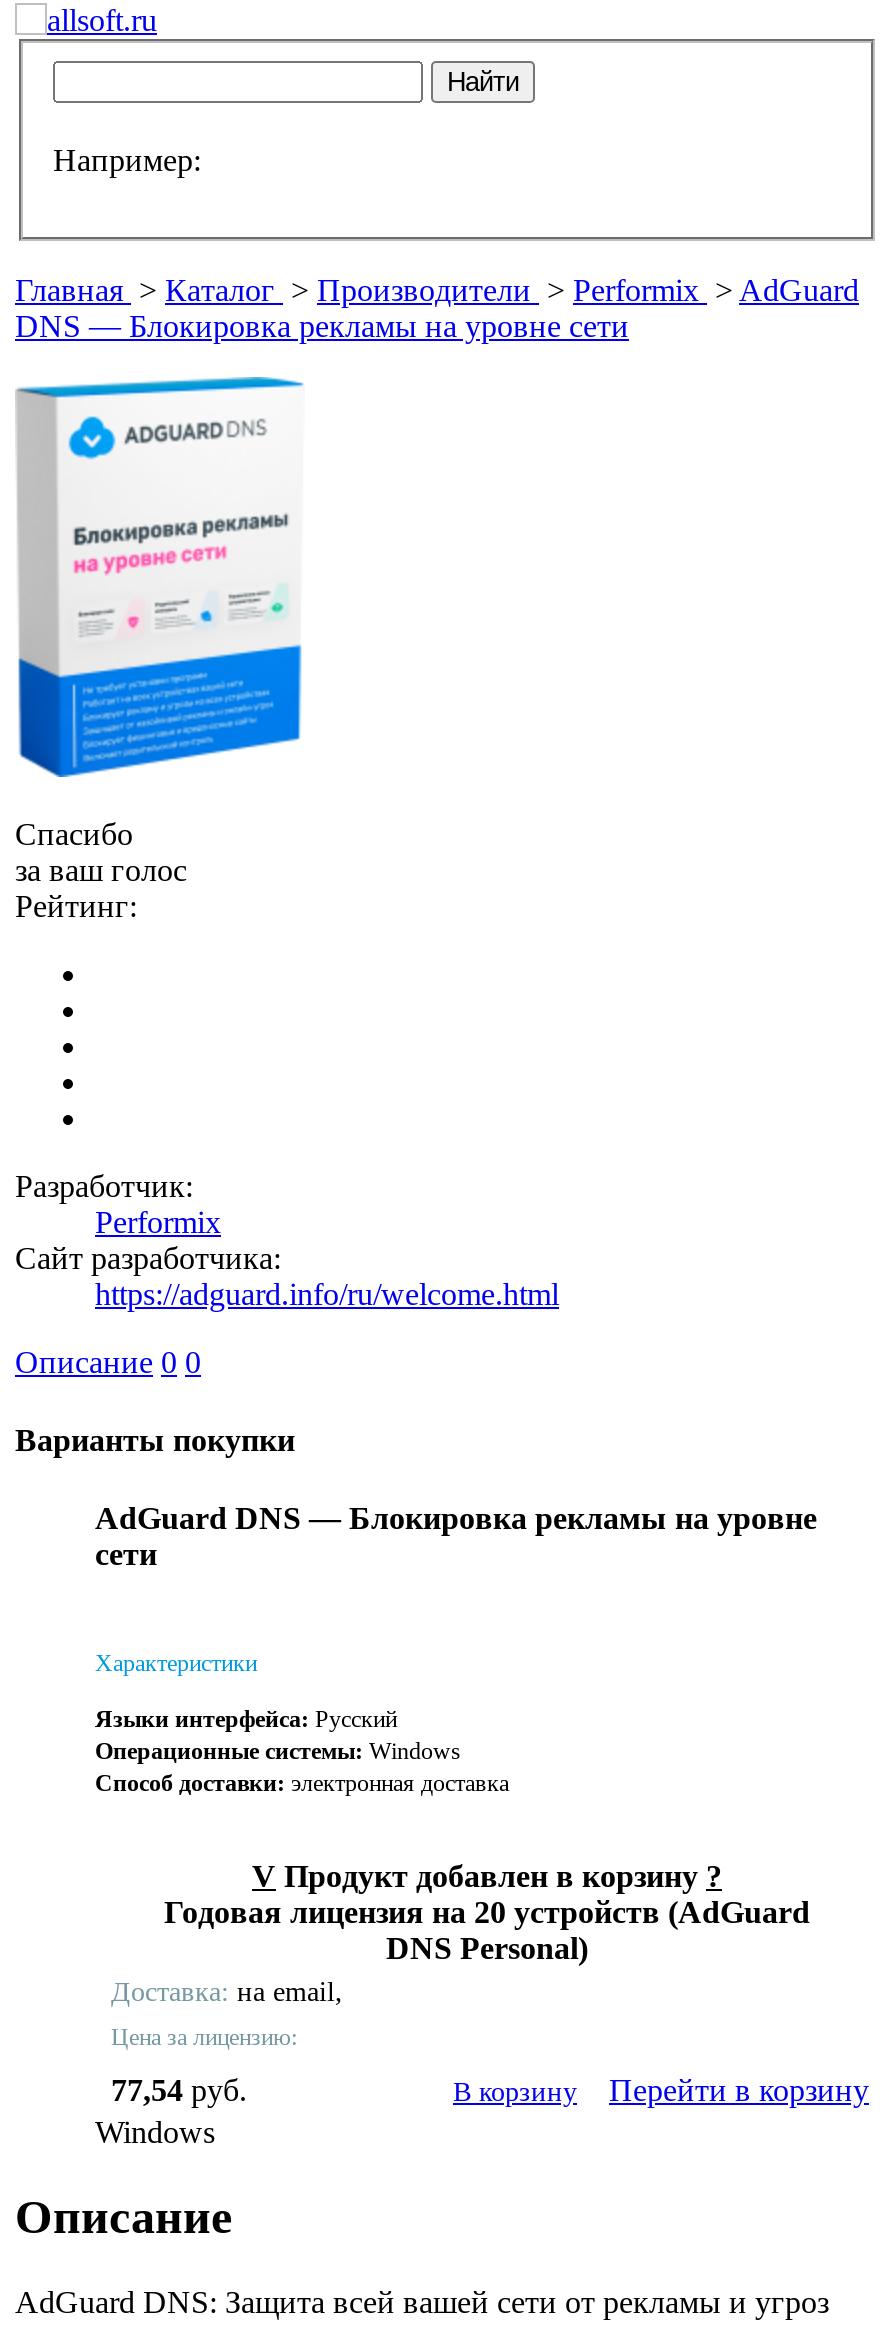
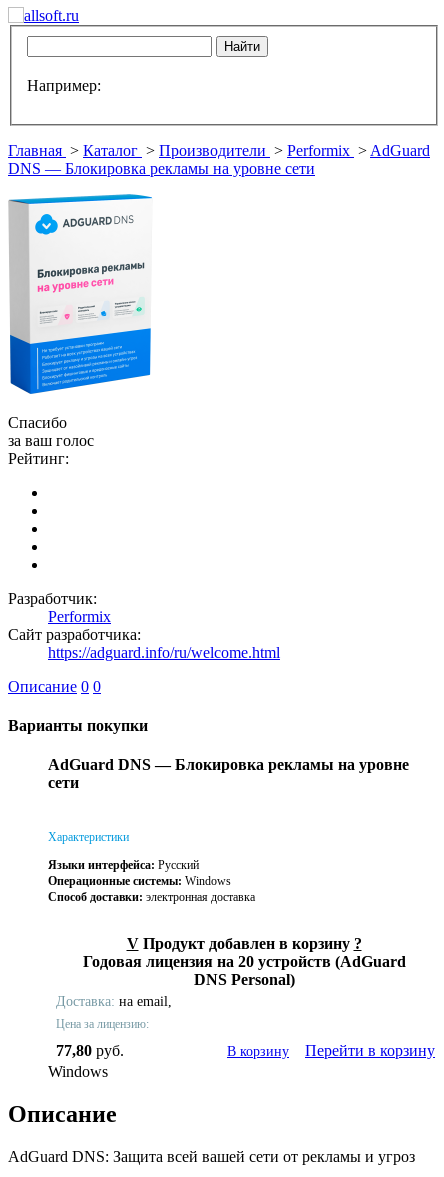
- 77,54 руб.
+ 77,80 руб.
